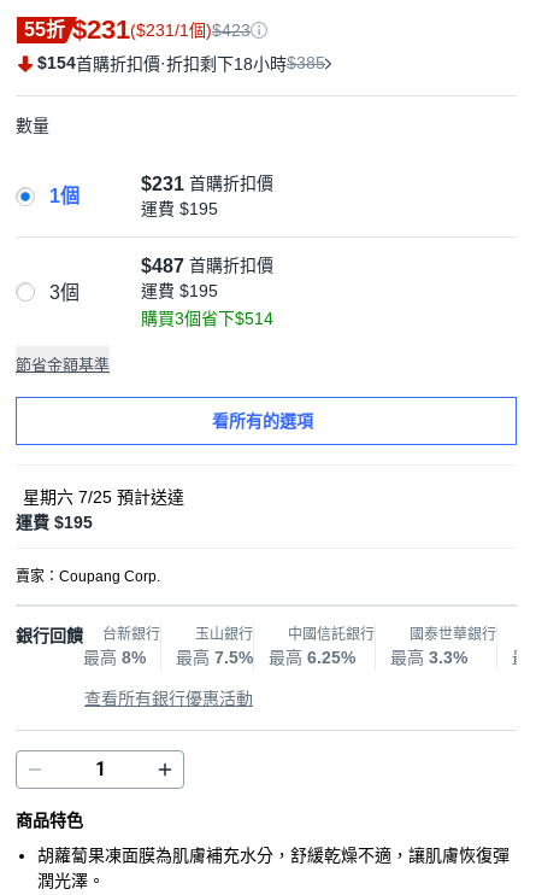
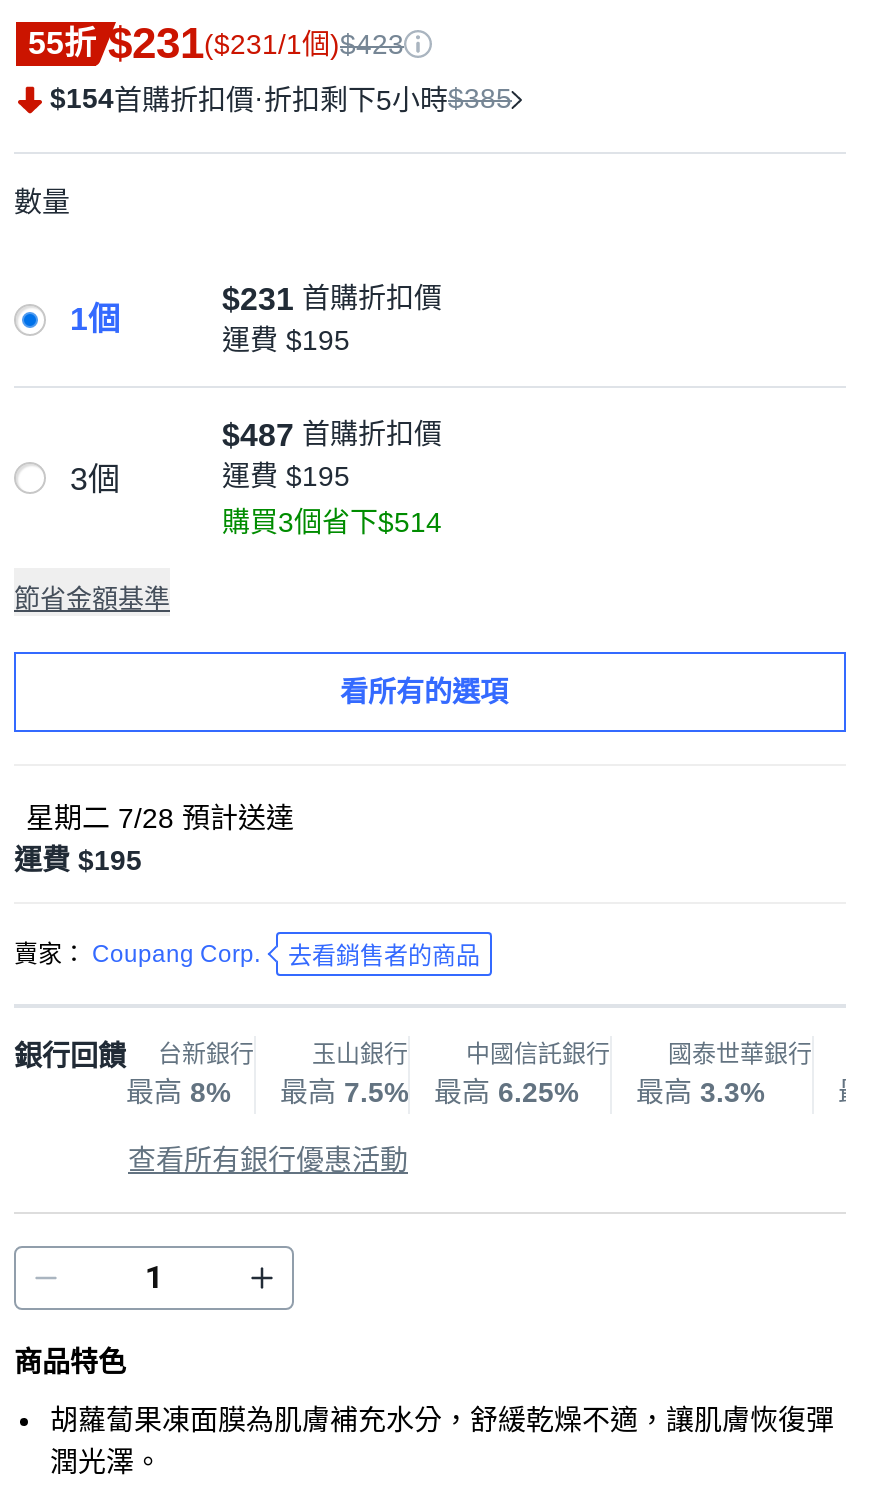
- $154首購折扣價·折扣剩下18小時$385
+ $154首購折扣價·折扣剩下5小時$385

- 星期六 7/25預計送達
+ 星期二 7/28預計送達

- 賣家：Coupang Corp.
+ 賣家： Coupang Corp.
+ 去看銷售者的商品
